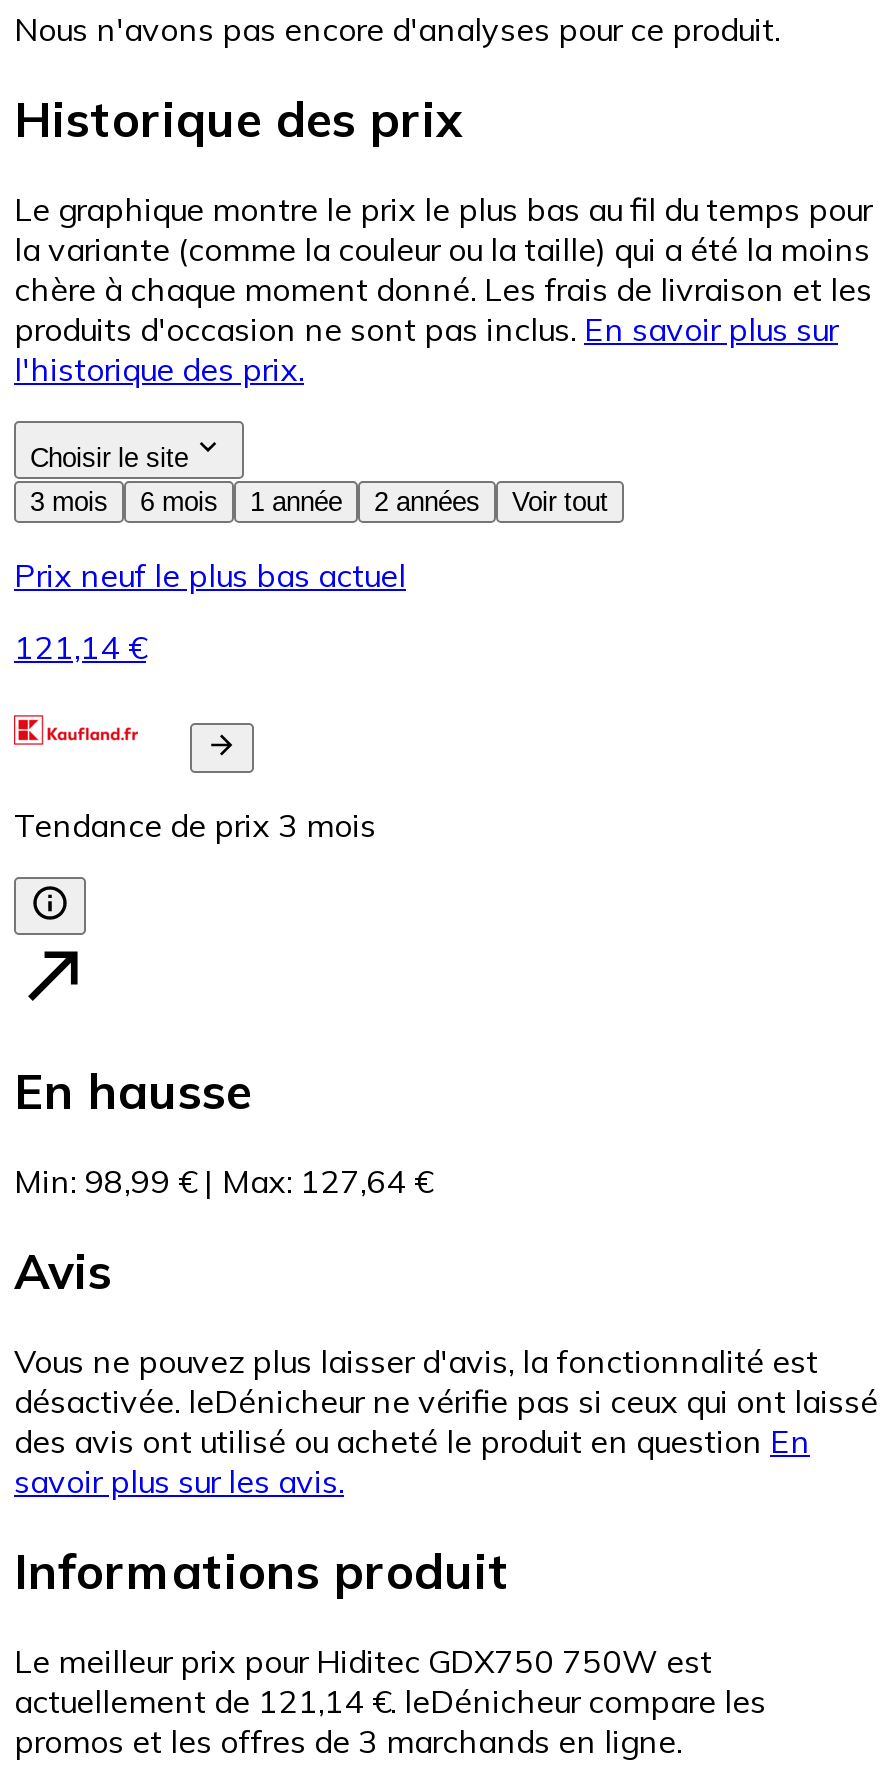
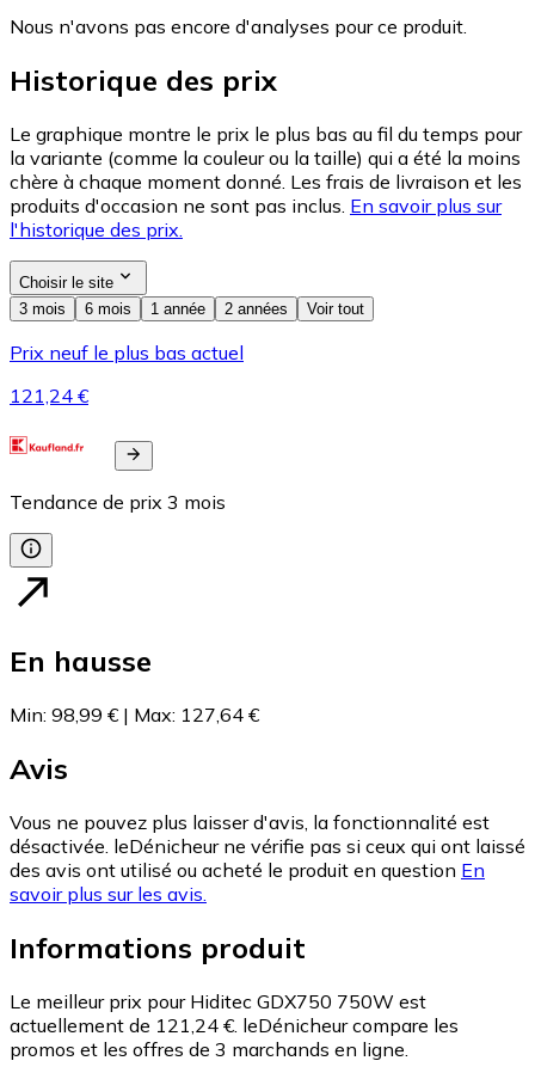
- 121,14 €
+ 121,24 €

- actuellement de 121,14 €. leDénicheur compare les
+ actuellement de 121,24 €. leDénicheur compare les
